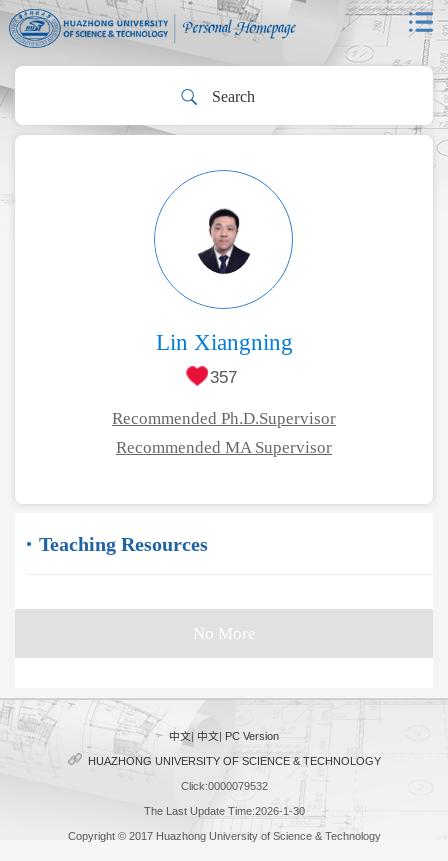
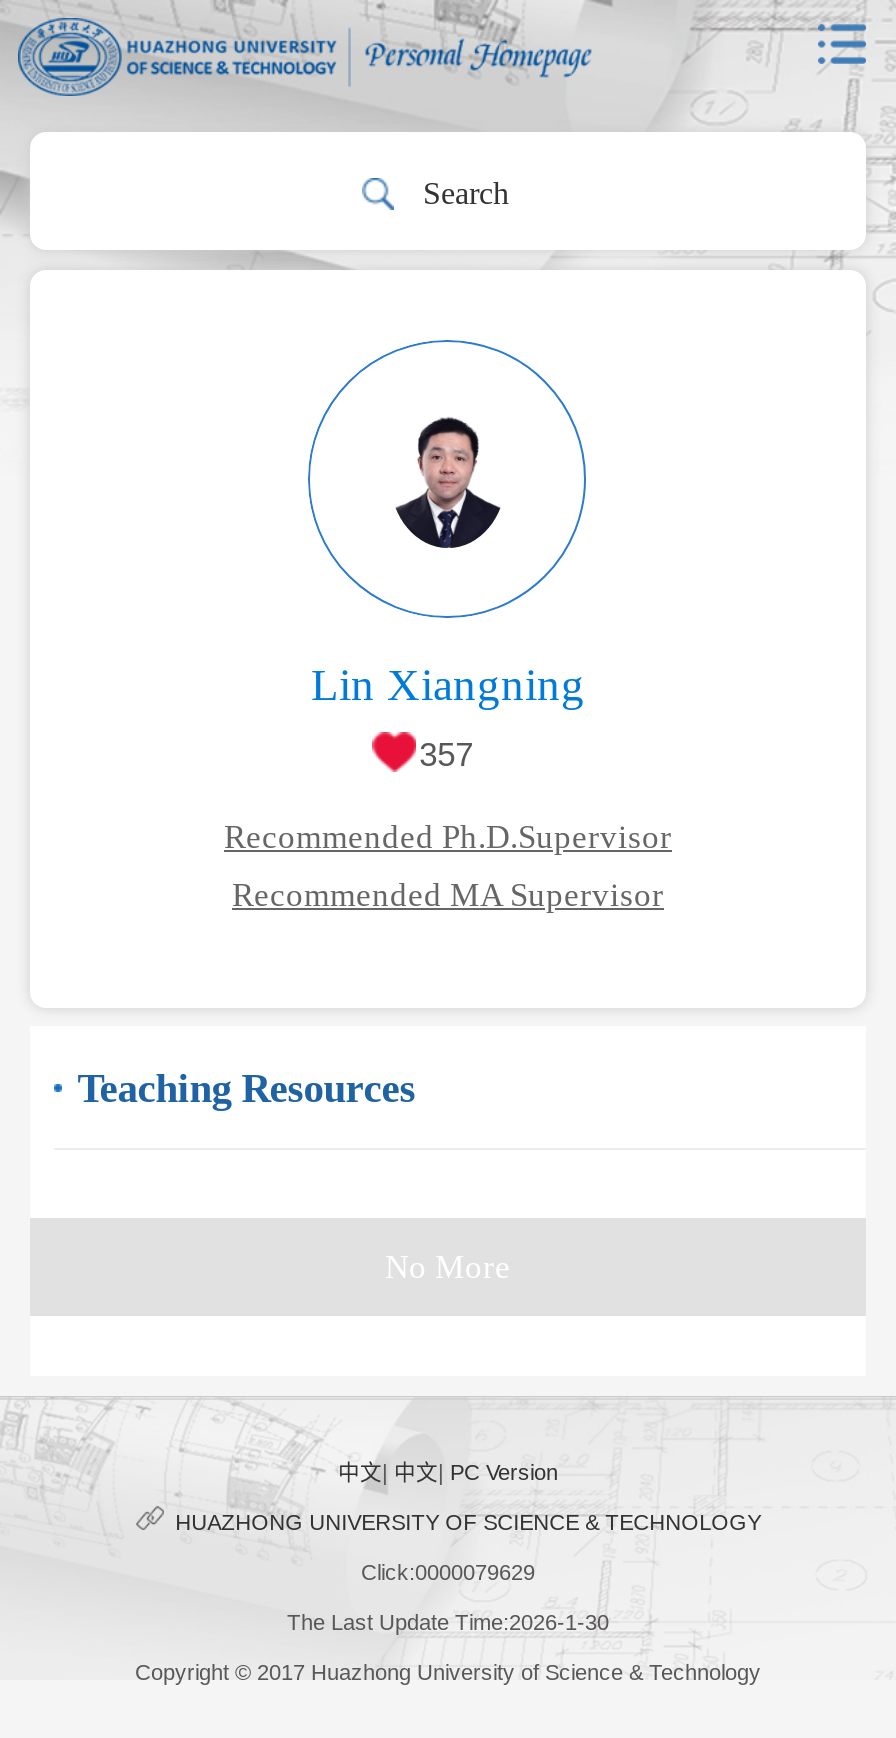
- Click:0000079532
+ Click:0000079629
